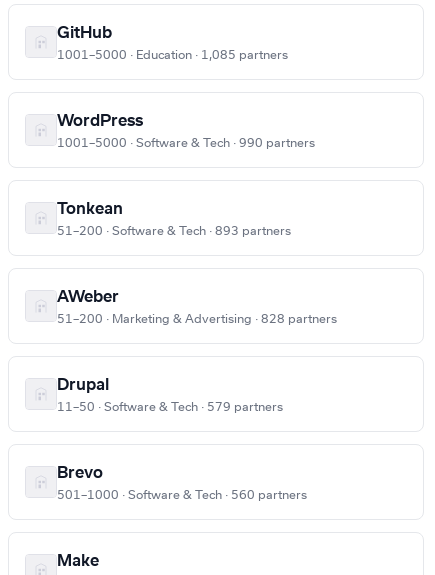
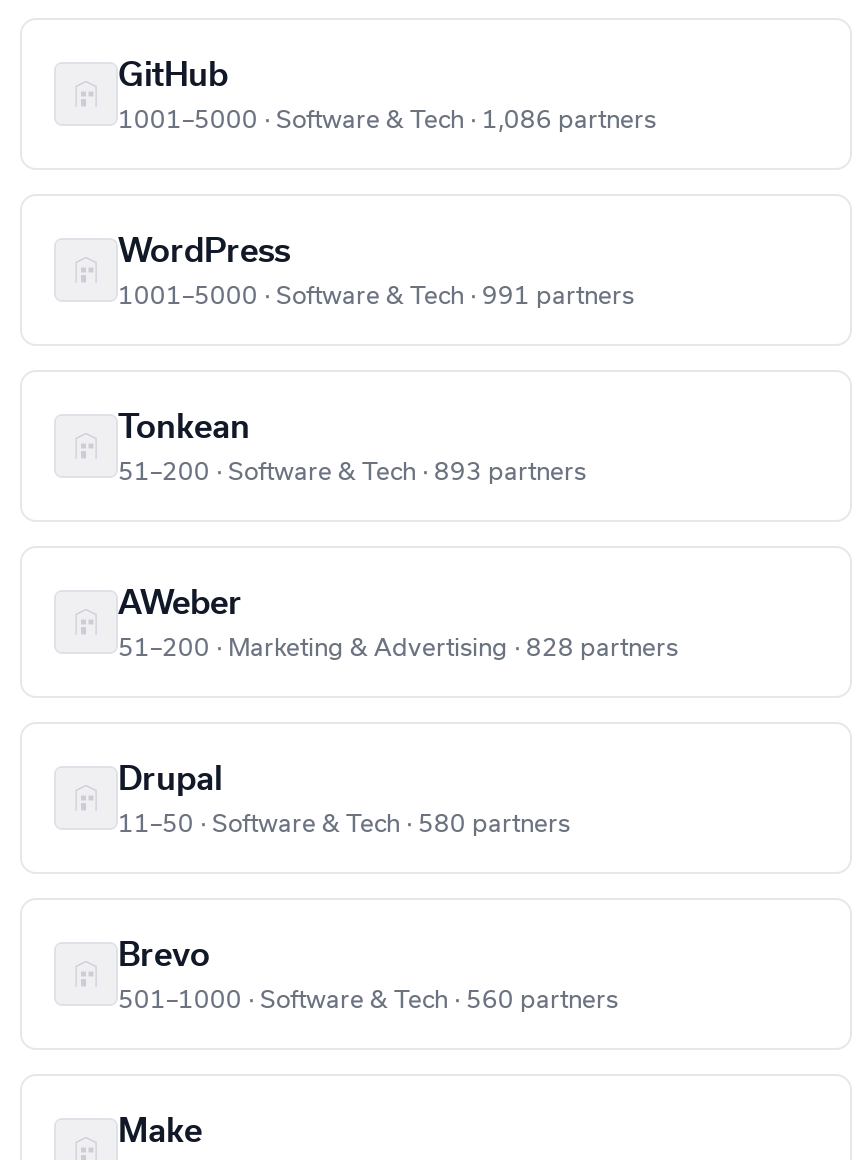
- 1001–5000 · Education · 1,085 partners
+ 1001–5000 · Software & Tech · 1,086 partners

- 1001–5000 · Software & Tech · 990 partners
+ 1001–5000 · Software & Tech · 991 partners

- 11–50 · Software & Tech · 579 partners
+ 11–50 · Software & Tech · 580 partners
